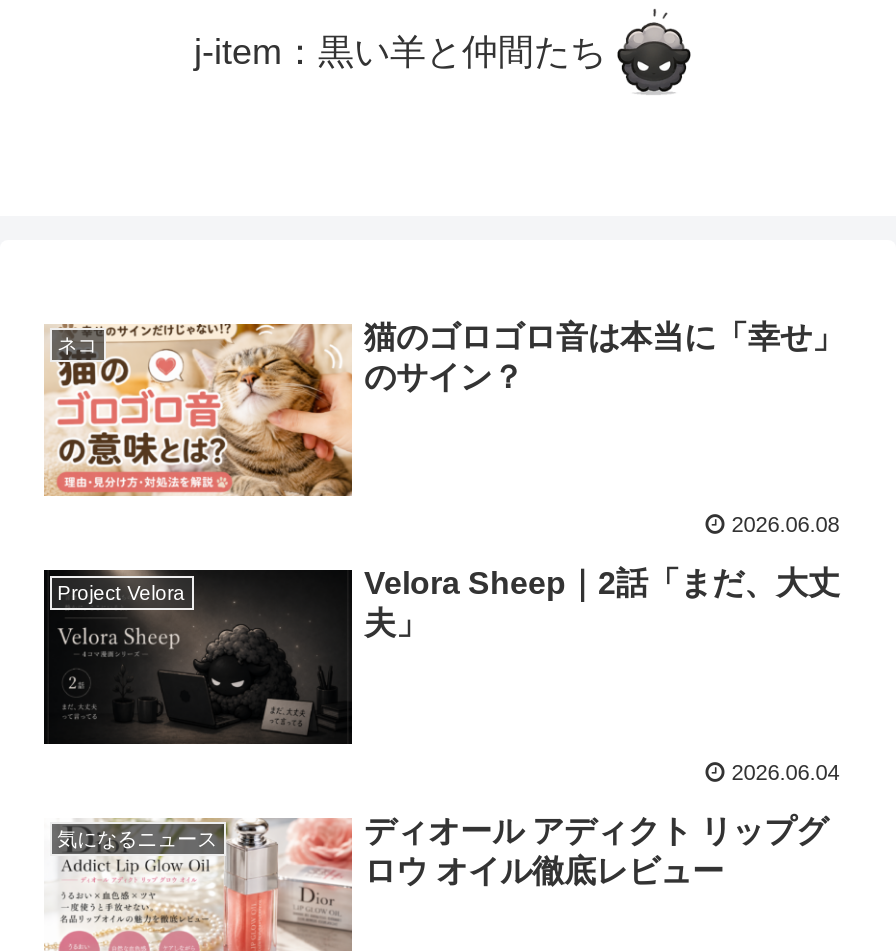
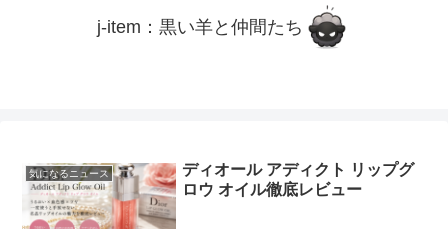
- [image]
- ネコ
- 猫のゴロゴロ音は本当に「幸せ」
- のサイン？

- [image]
- 2026.06.08
- Project Velora
- Velora Sheep｜2話「まだ、大丈
- 夫」

- 2026.06.04
